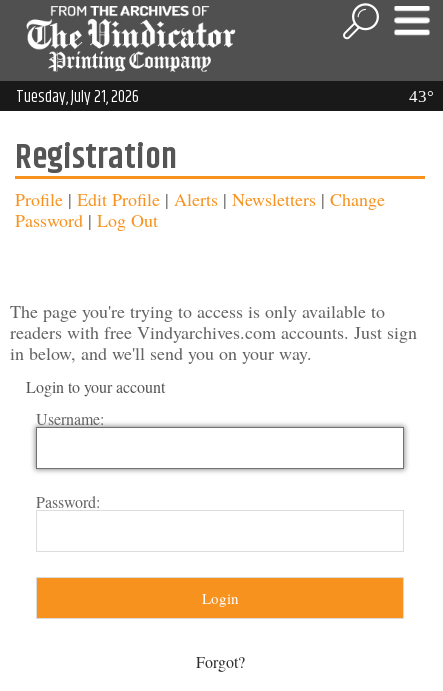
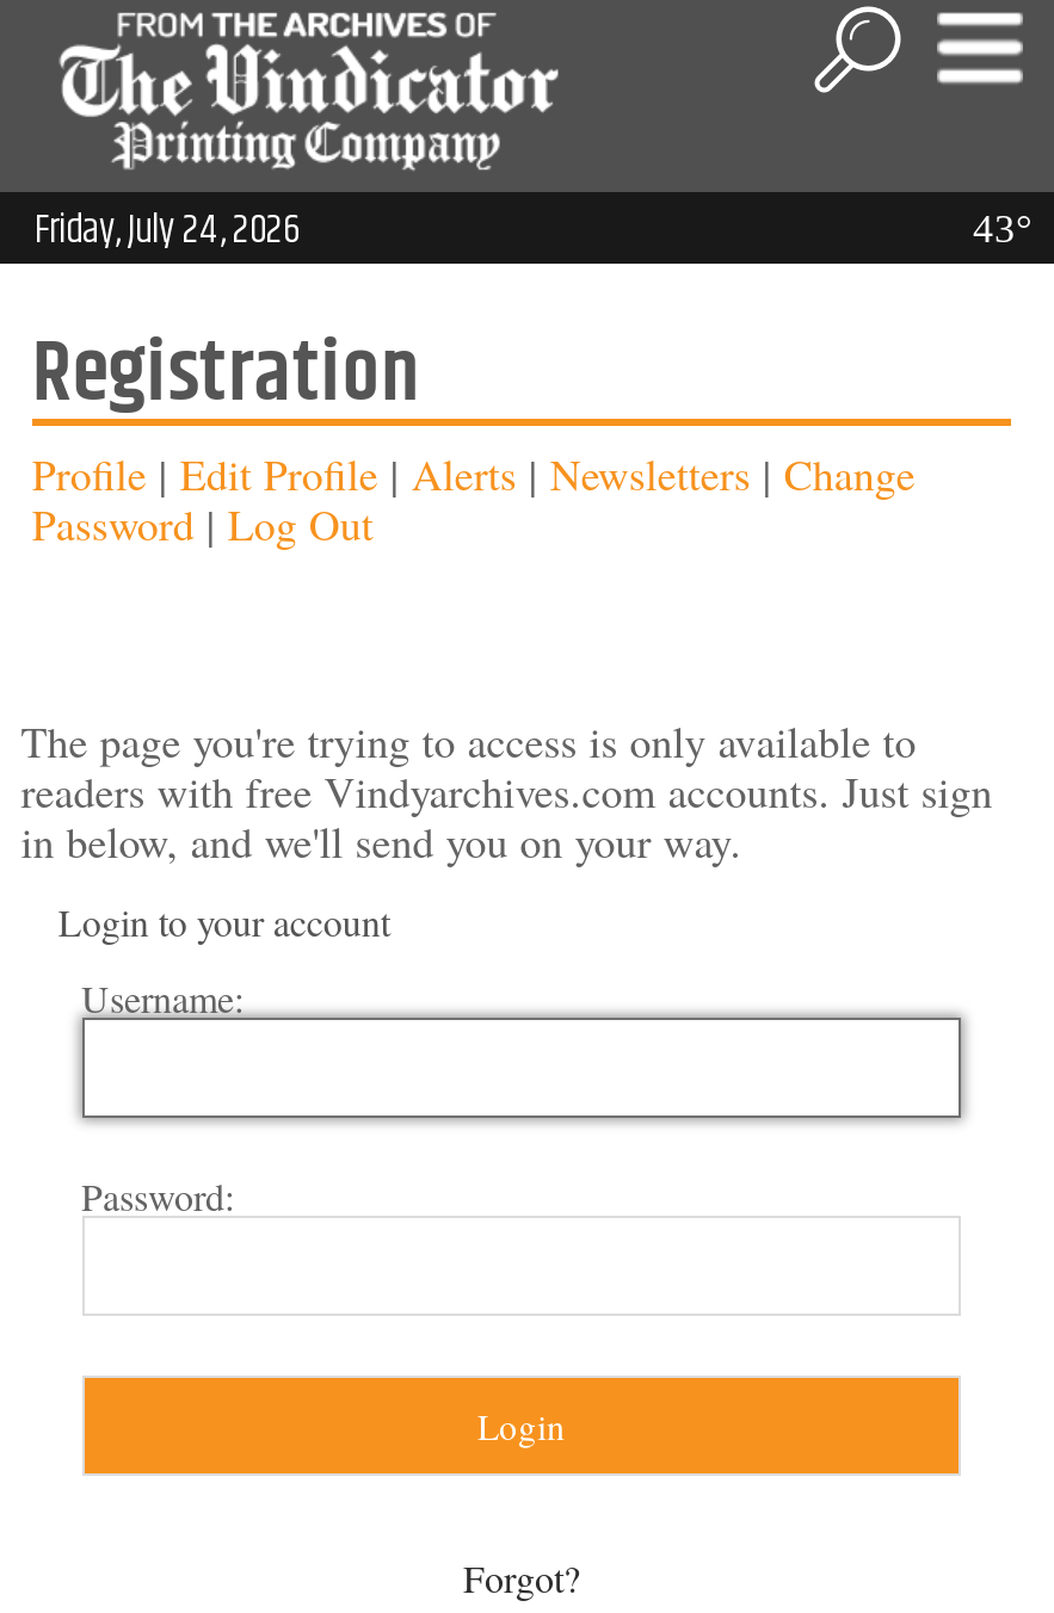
- Tuesday, July 21, 2026
+ Friday, July 24, 2026
